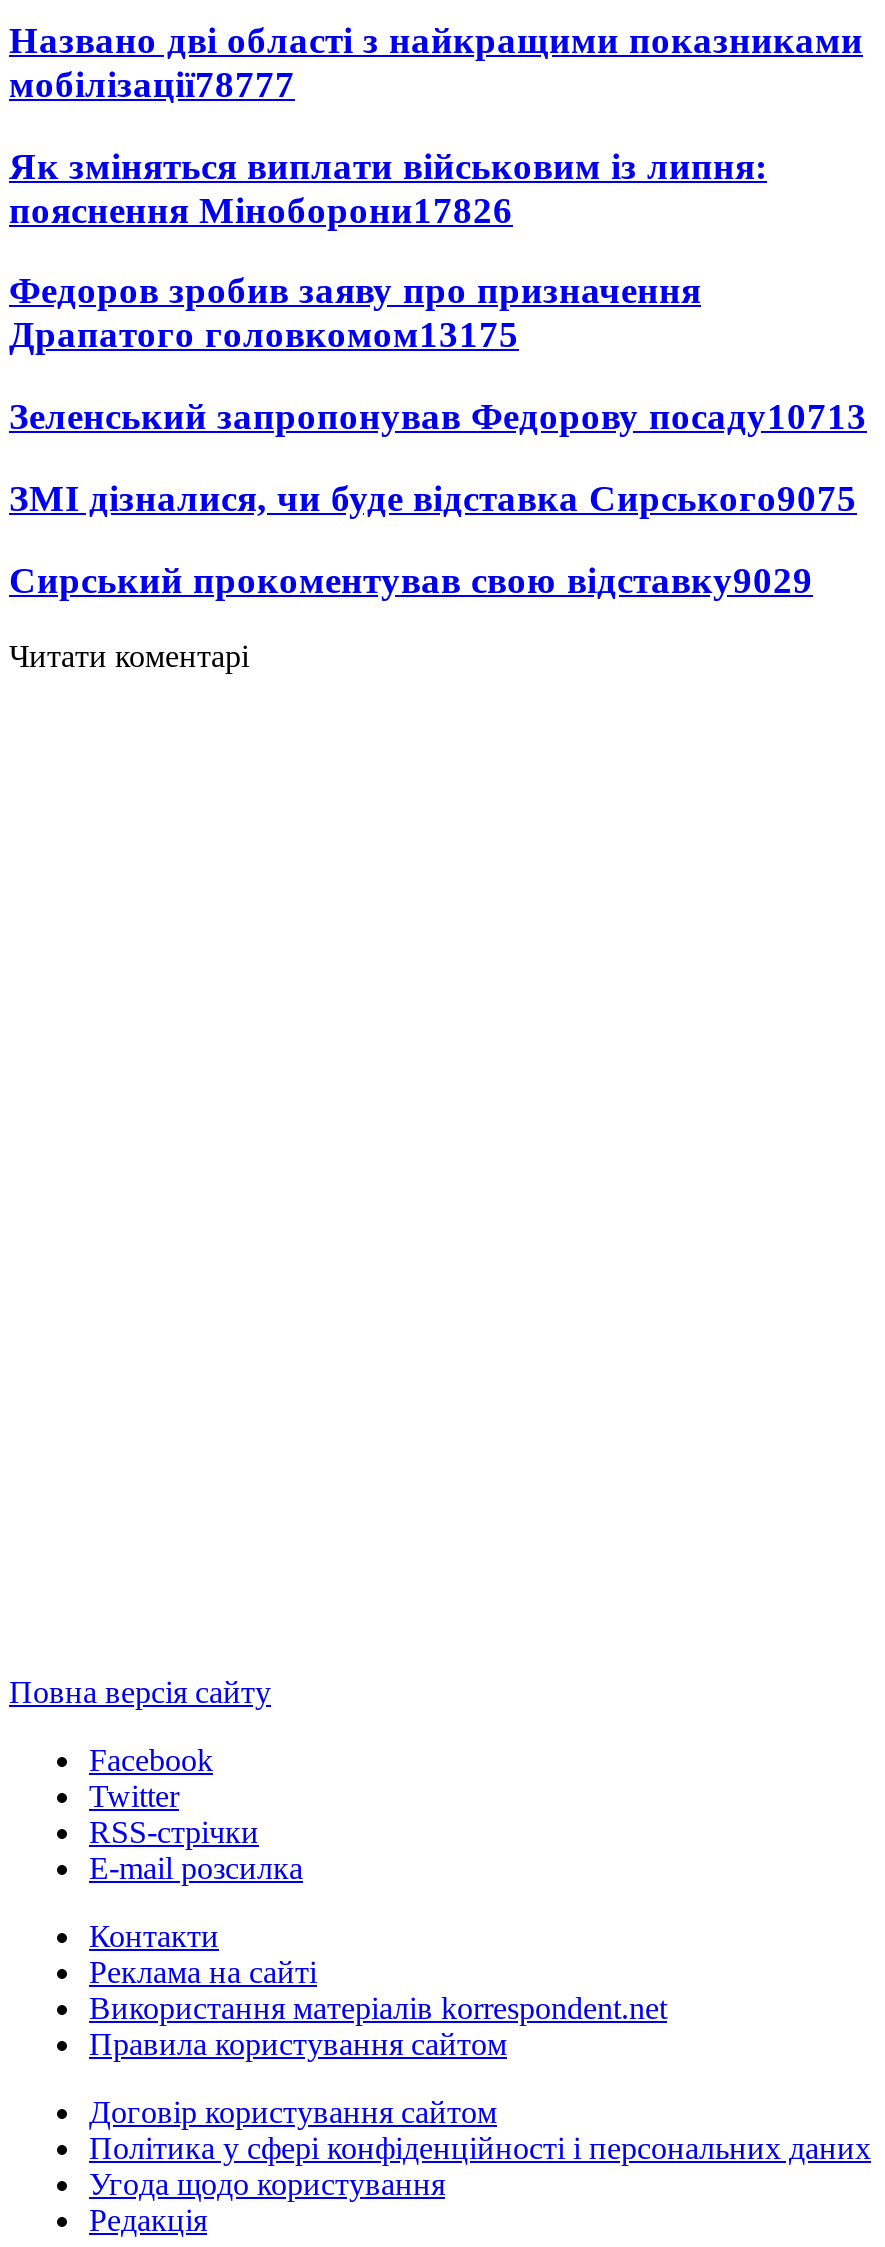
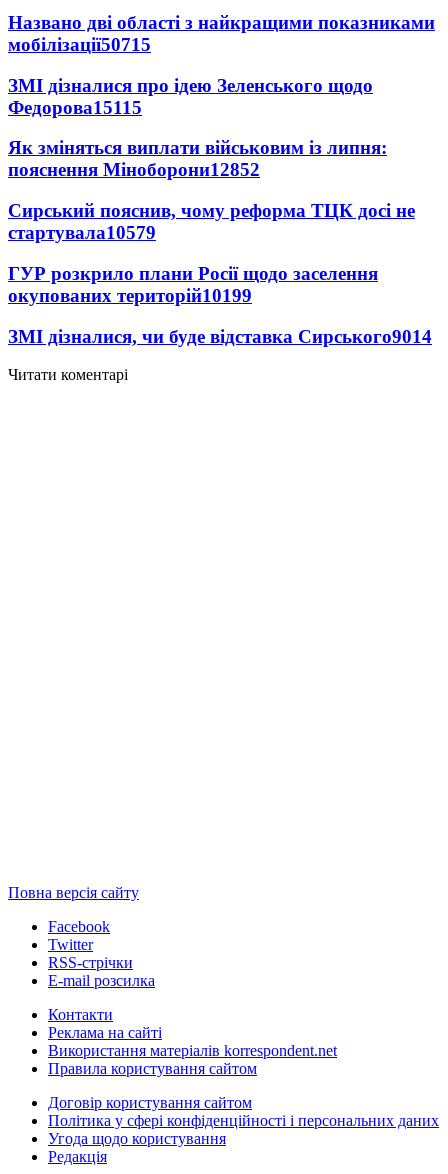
- мобілізації78777
+ мобілізації50715
+ ЗМІ дізналися про ідею Зеленського щодо
+ Федорова15115

moved down: Як зміняться виплати військовим із липня:

- пояснення Міноборони17826
- Федоров зробив заяву про призначення
- Драпатого головкомом13175
- Зеленський запропонував Федорову посаду10713
- ЗМІ дізналися, чи буде відставка Сирського9075
- Сирський прокоментував свою відставку9029
+ пояснення Міноборони12852
+ Сирський пояснив, чому реформа ТЦК досі не
+ стартувала10579
+ ГУР розкрило плани Росії щодо заселення
+ окупованих територій10199
+ ЗМІ дізналися, чи буде відставка Сирського9014
